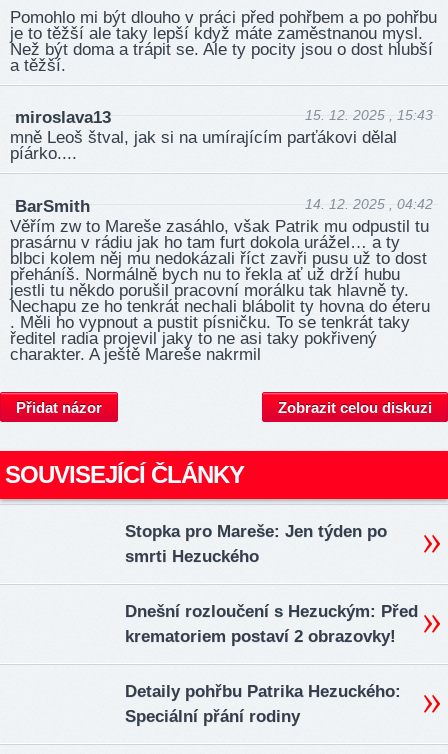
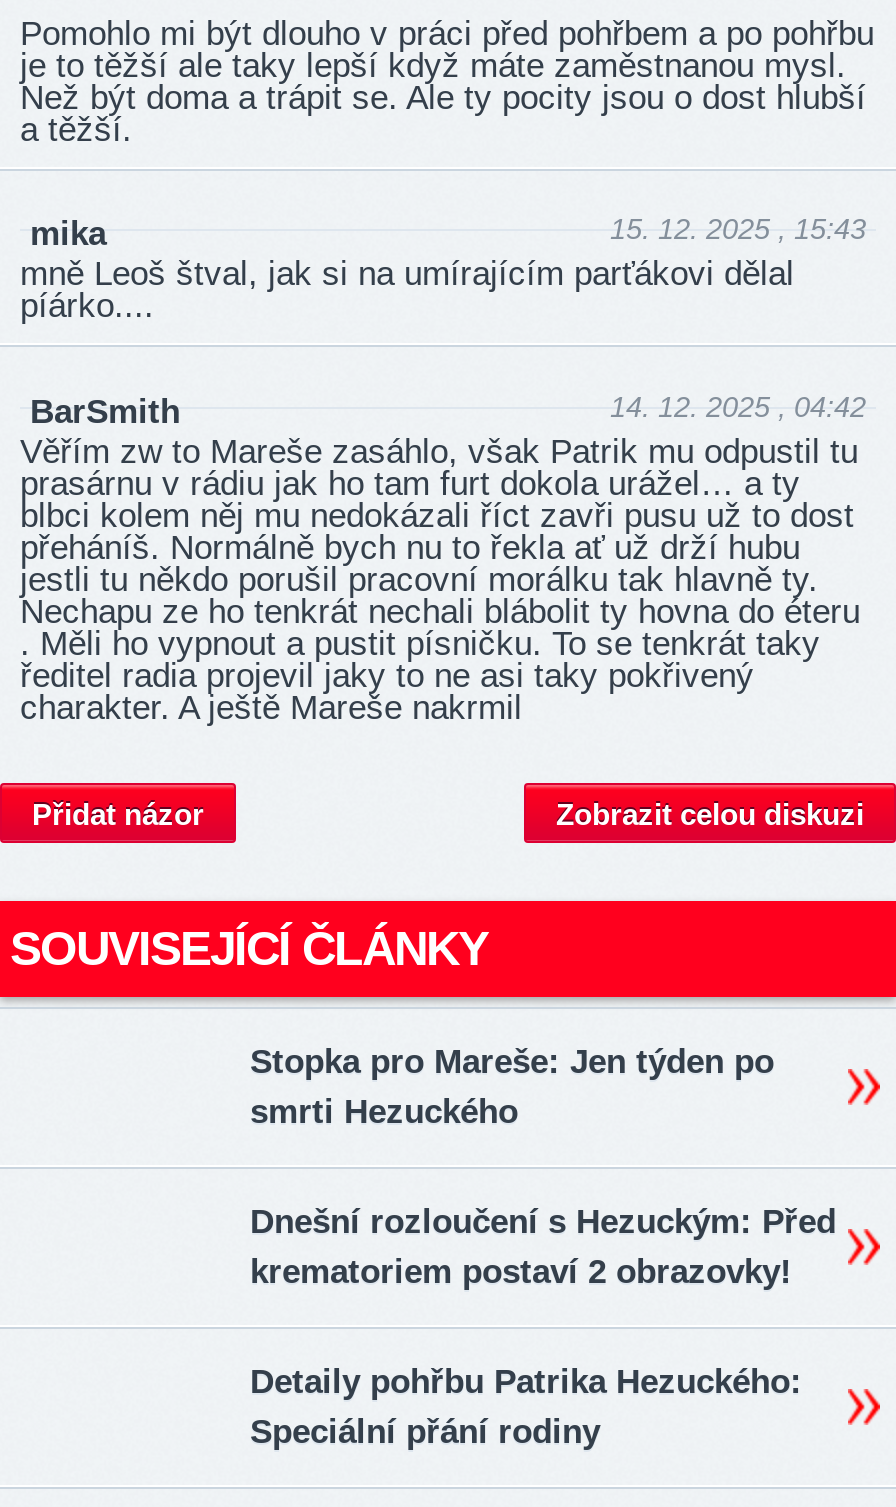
- miroslava13
+ mika
